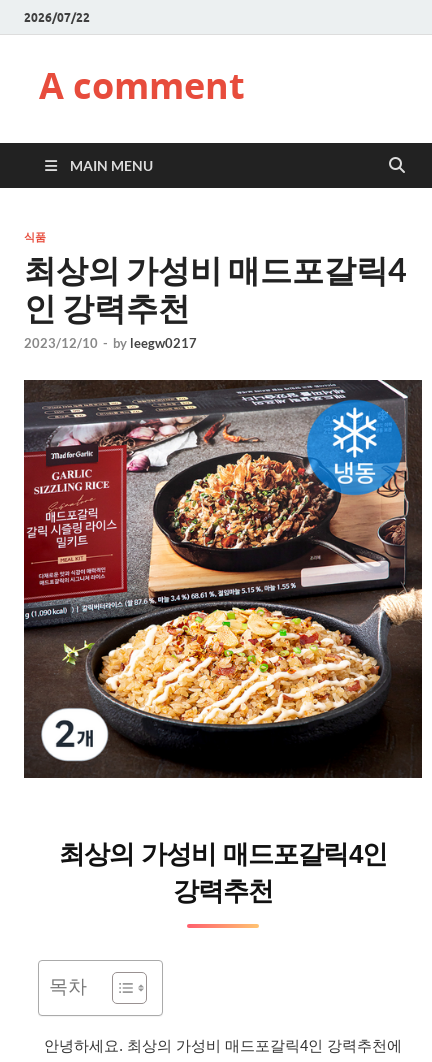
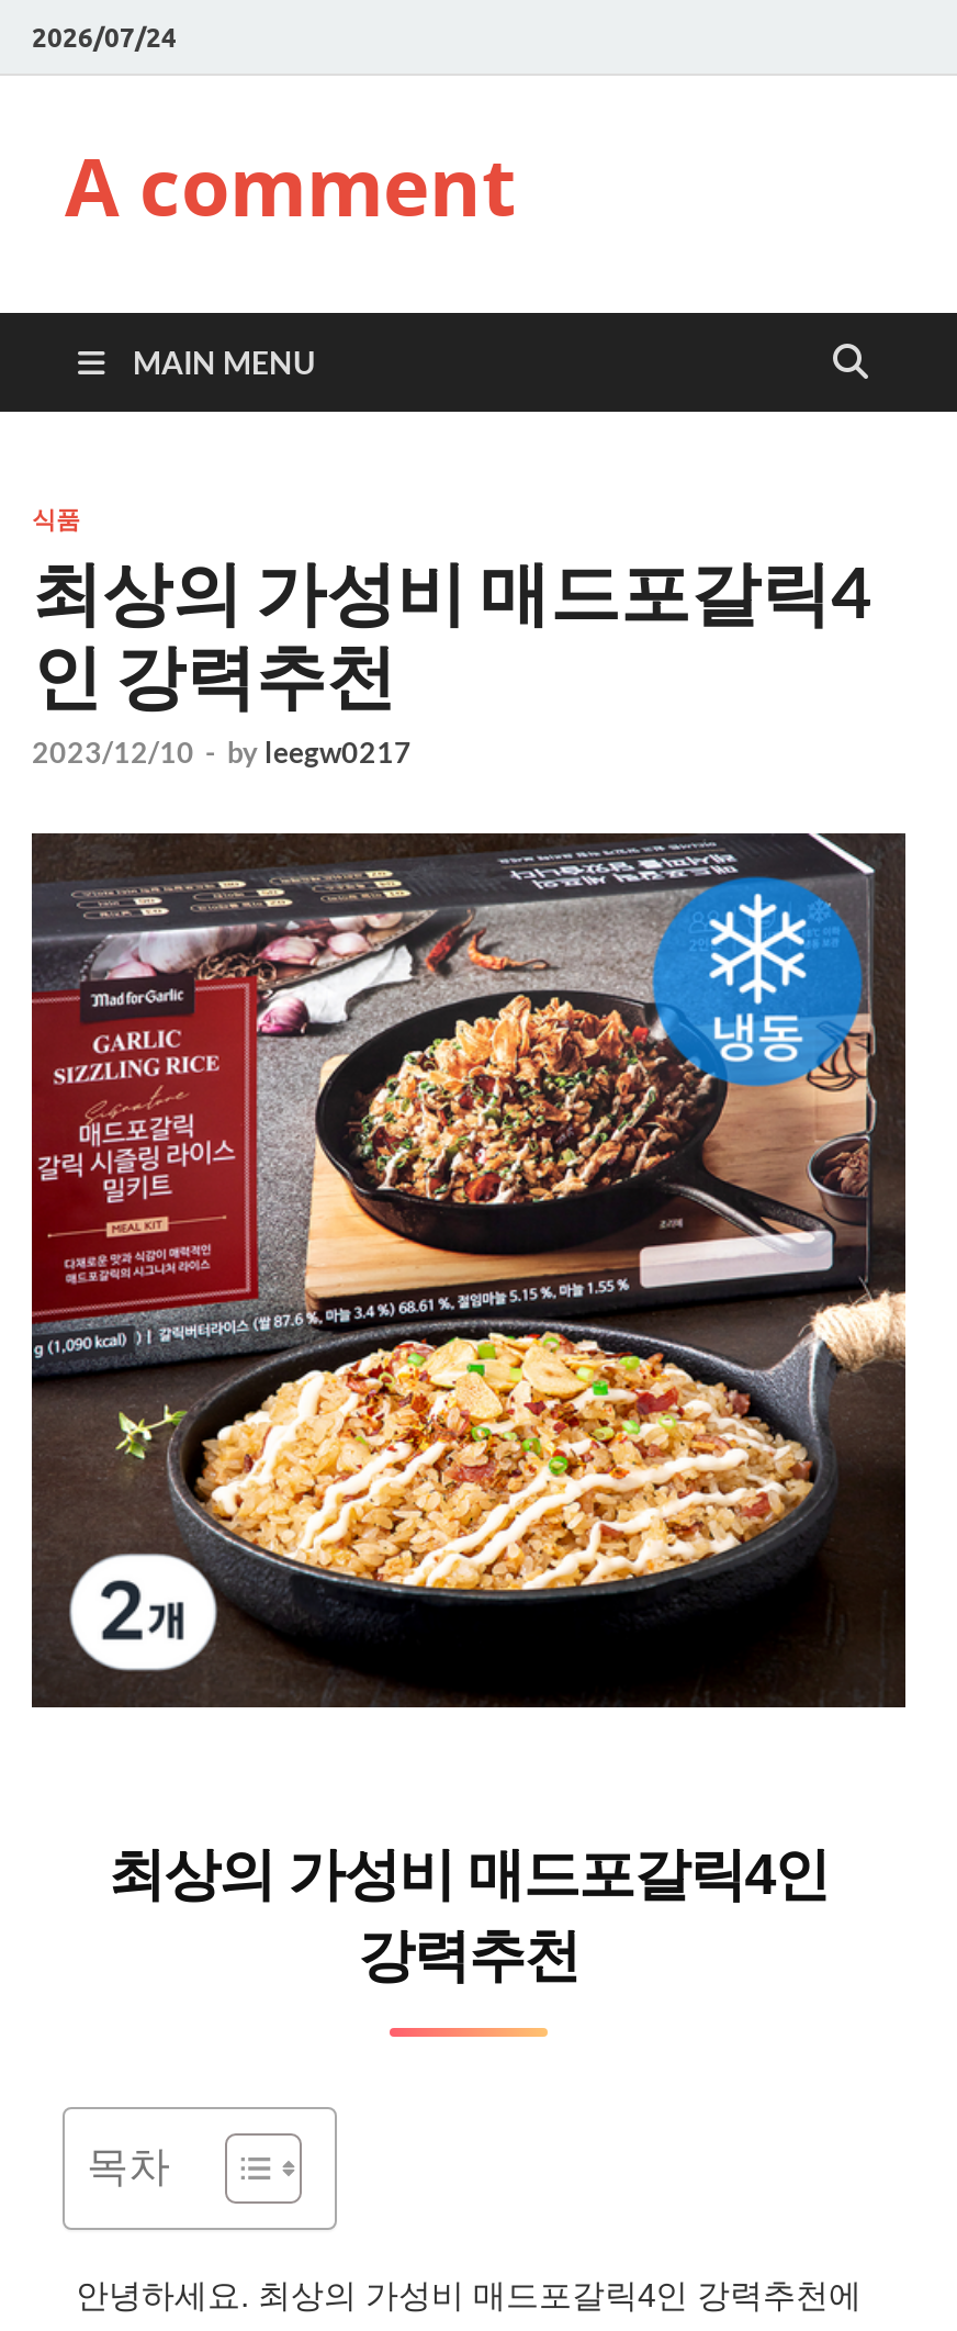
- 2026/07/22
+ 2026/07/24
